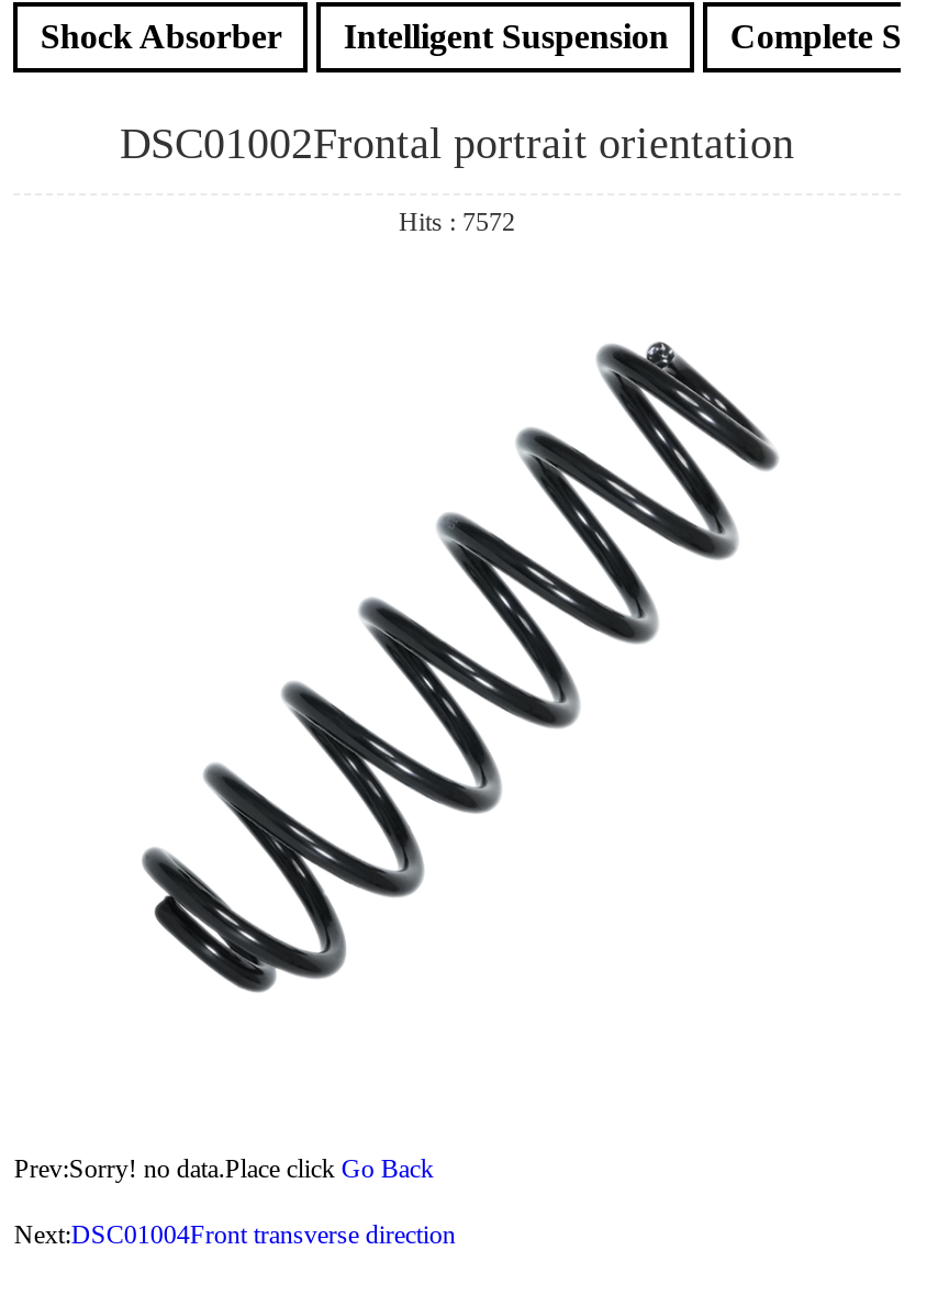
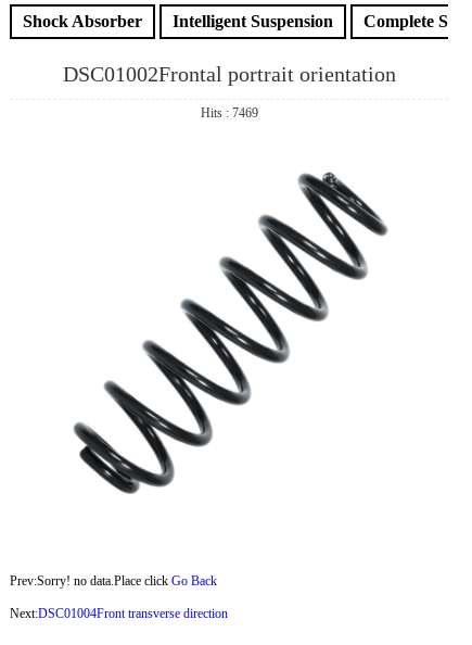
- Hits : 7572
+ Hits : 7469
